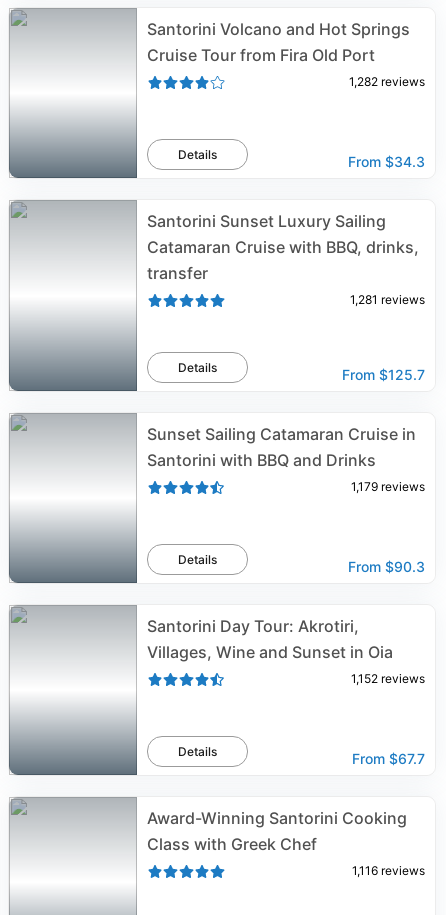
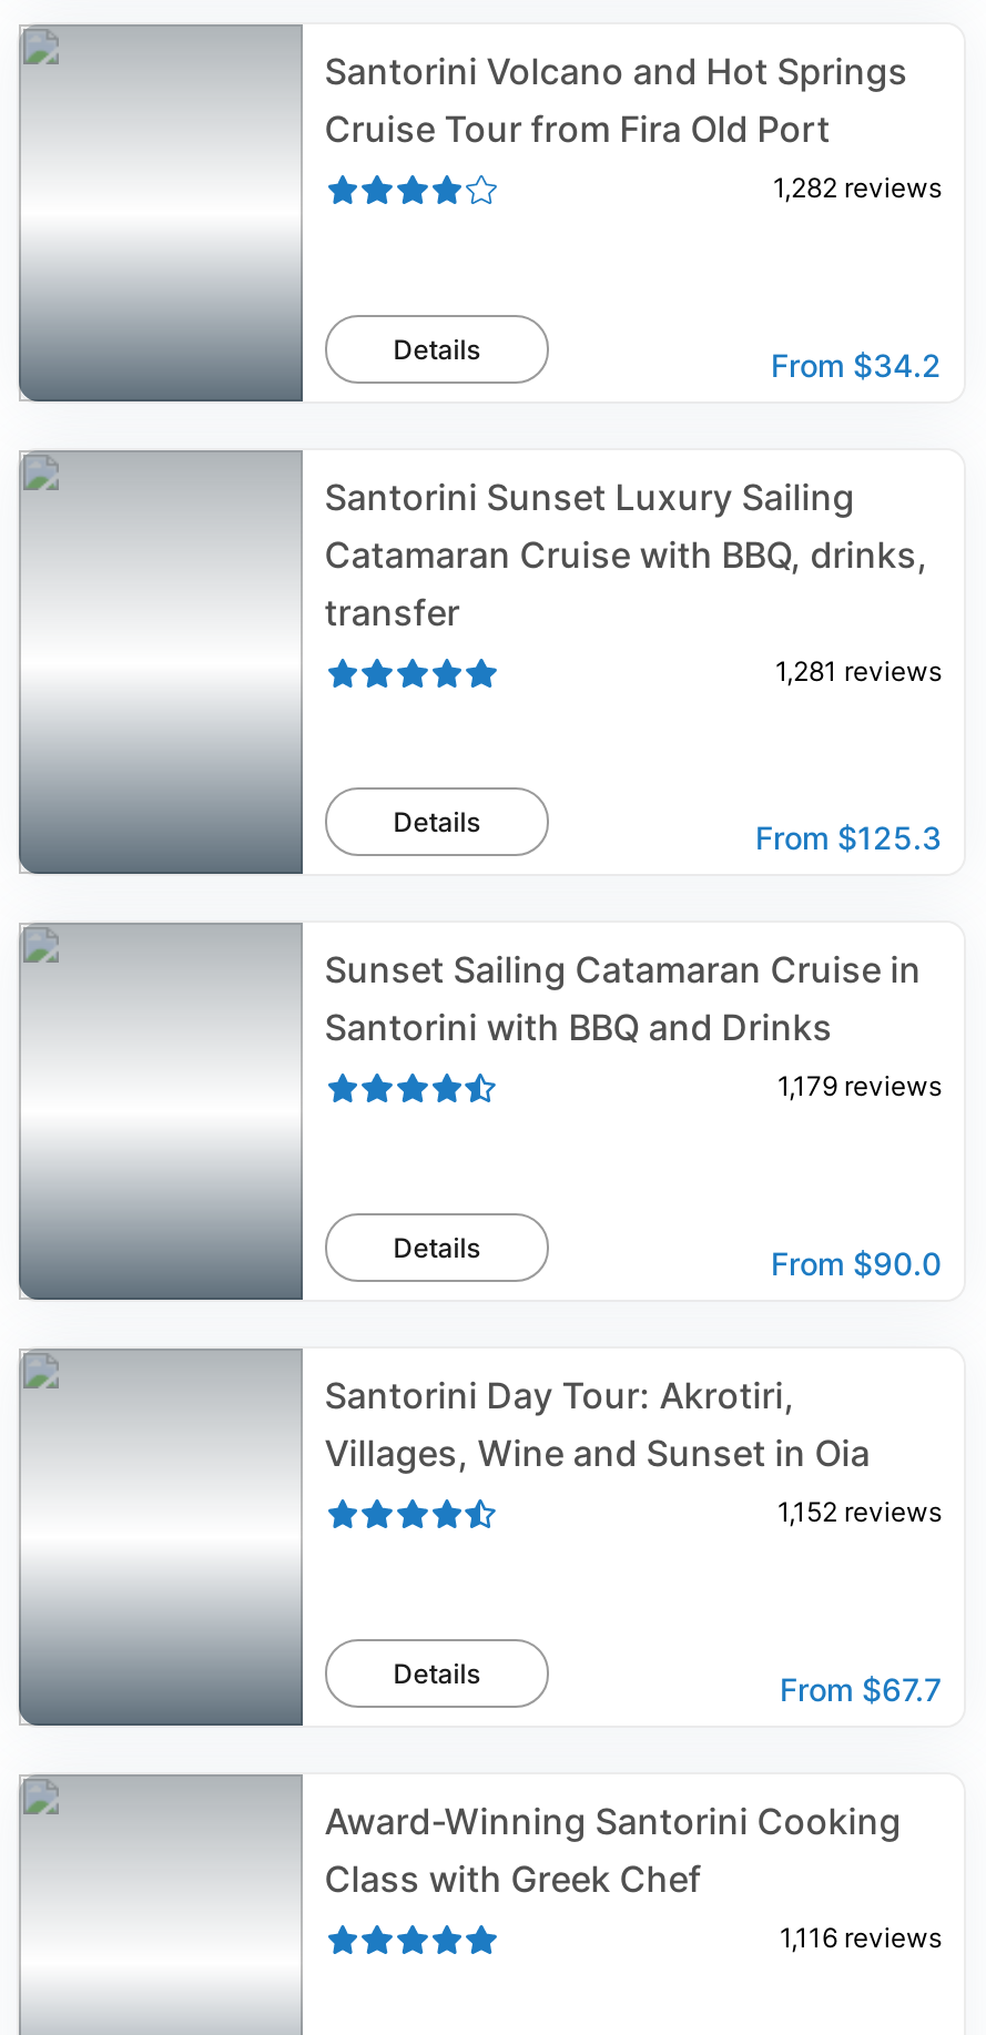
- From $34.3
+ From $34.2

- From $125.7
+ From $125.3

- From $90.3
+ From $90.0
